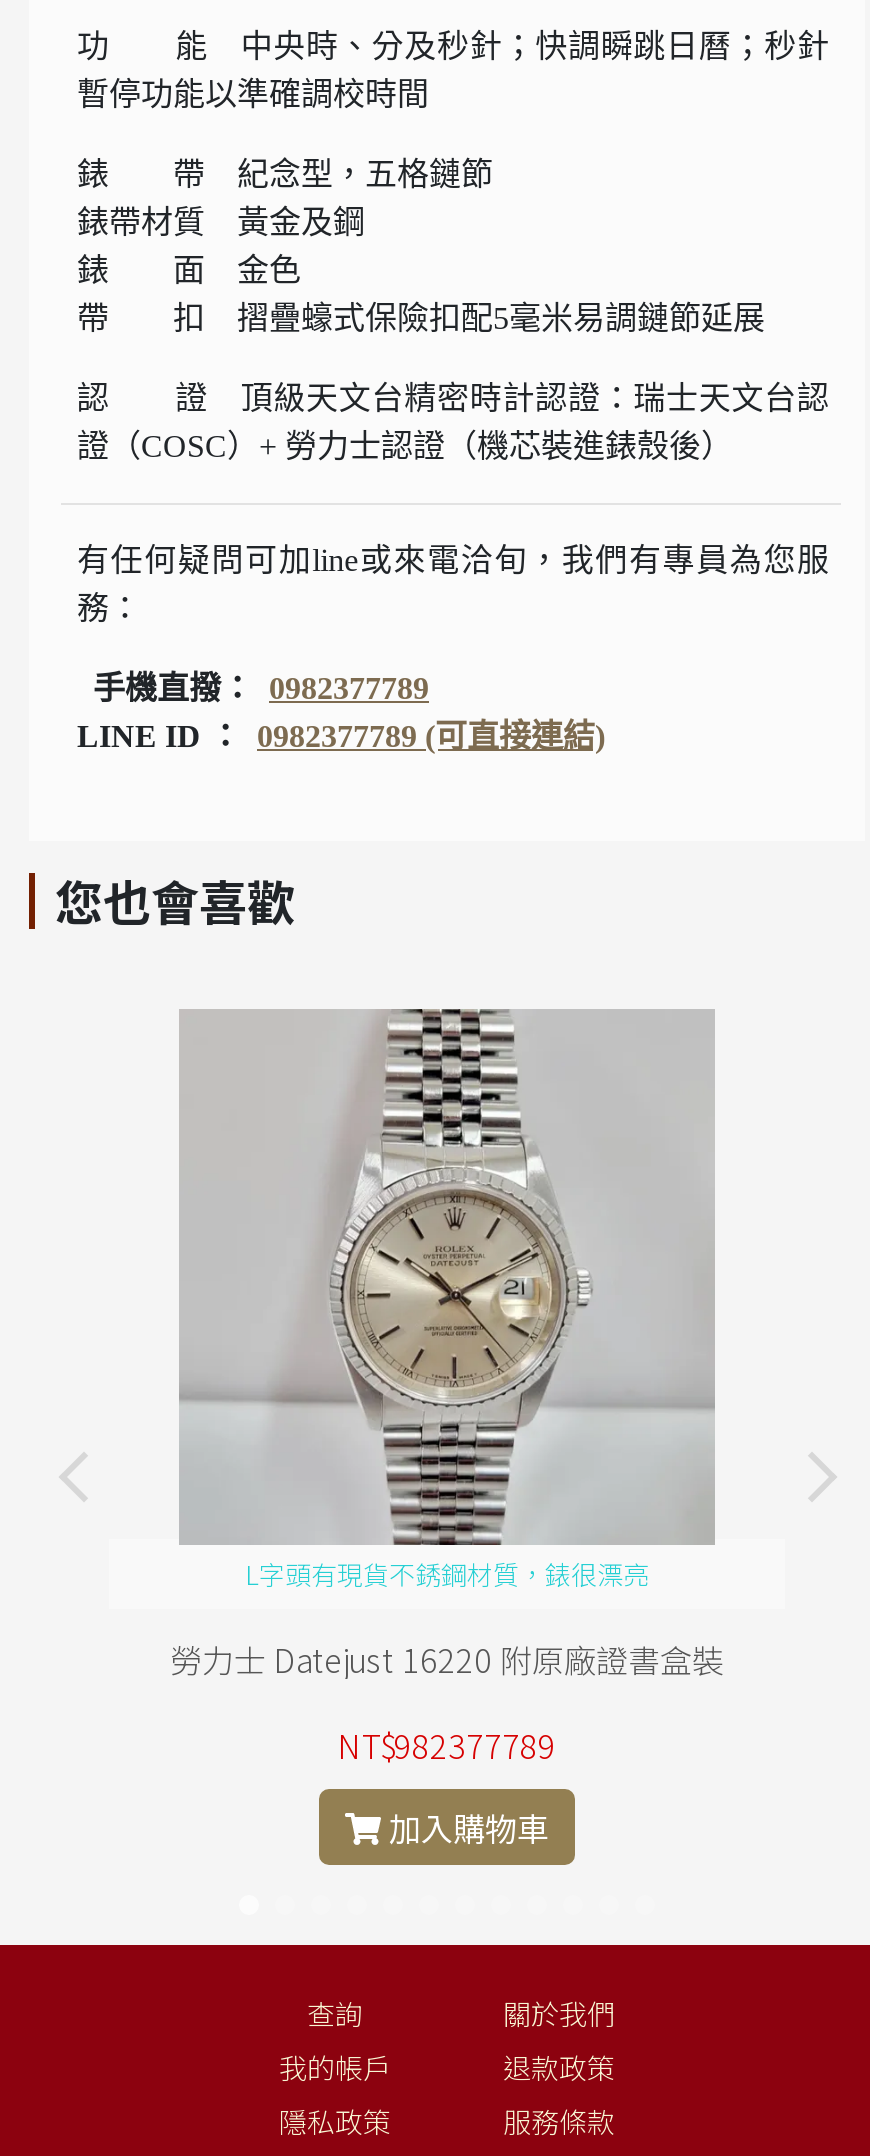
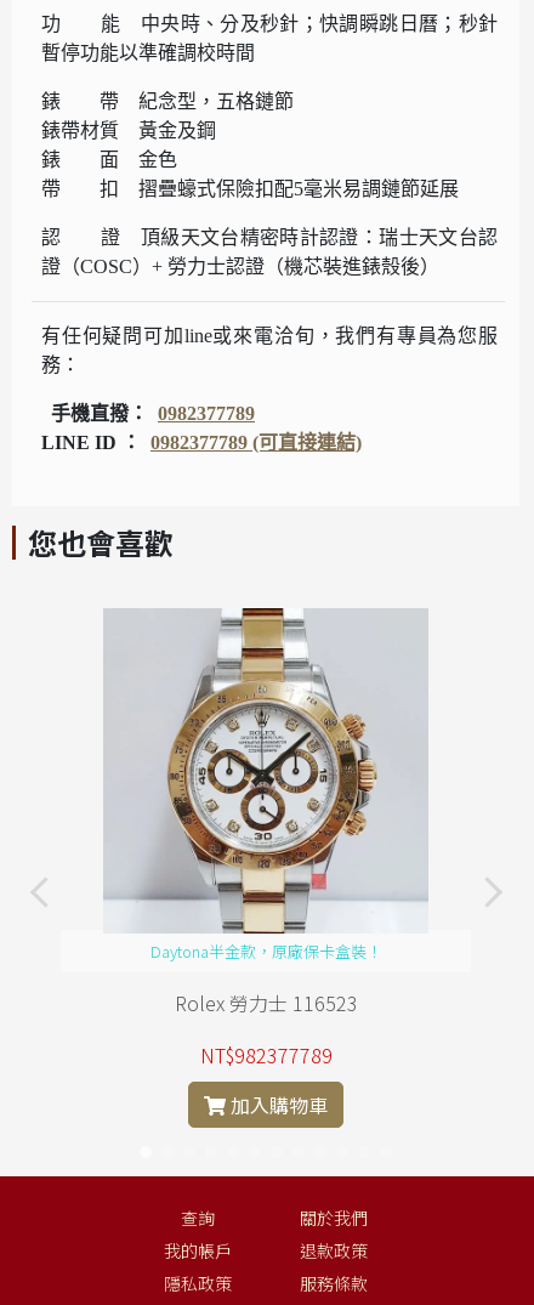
- [image]
- L字頭有現貨不銹鋼材質，錶很漂亮
+ [image]
+ Daytona半金款，原廠保卡盒裝！

- 勞力士 Datejust 16220 附原廠證書盒裝
+ Rolex 勞力士 116523
